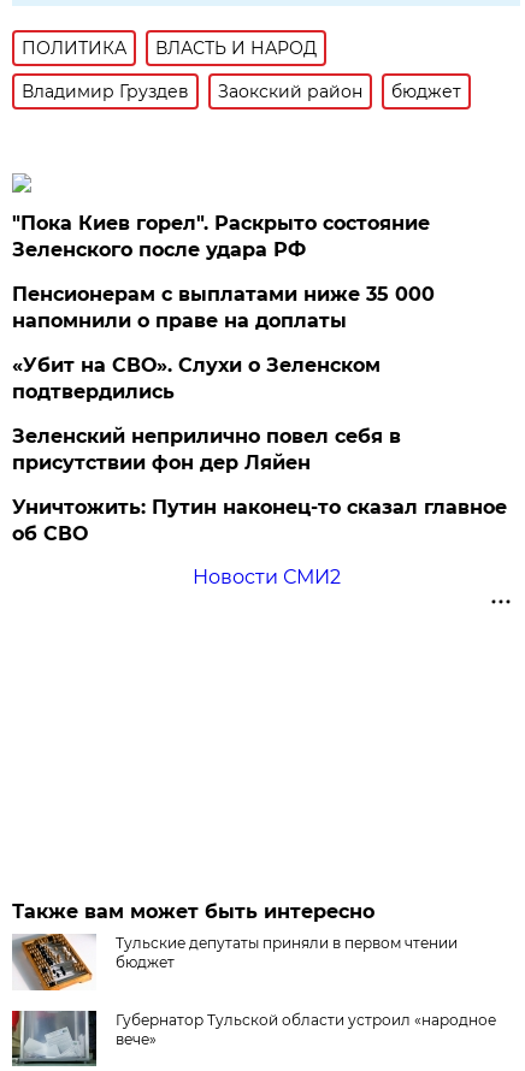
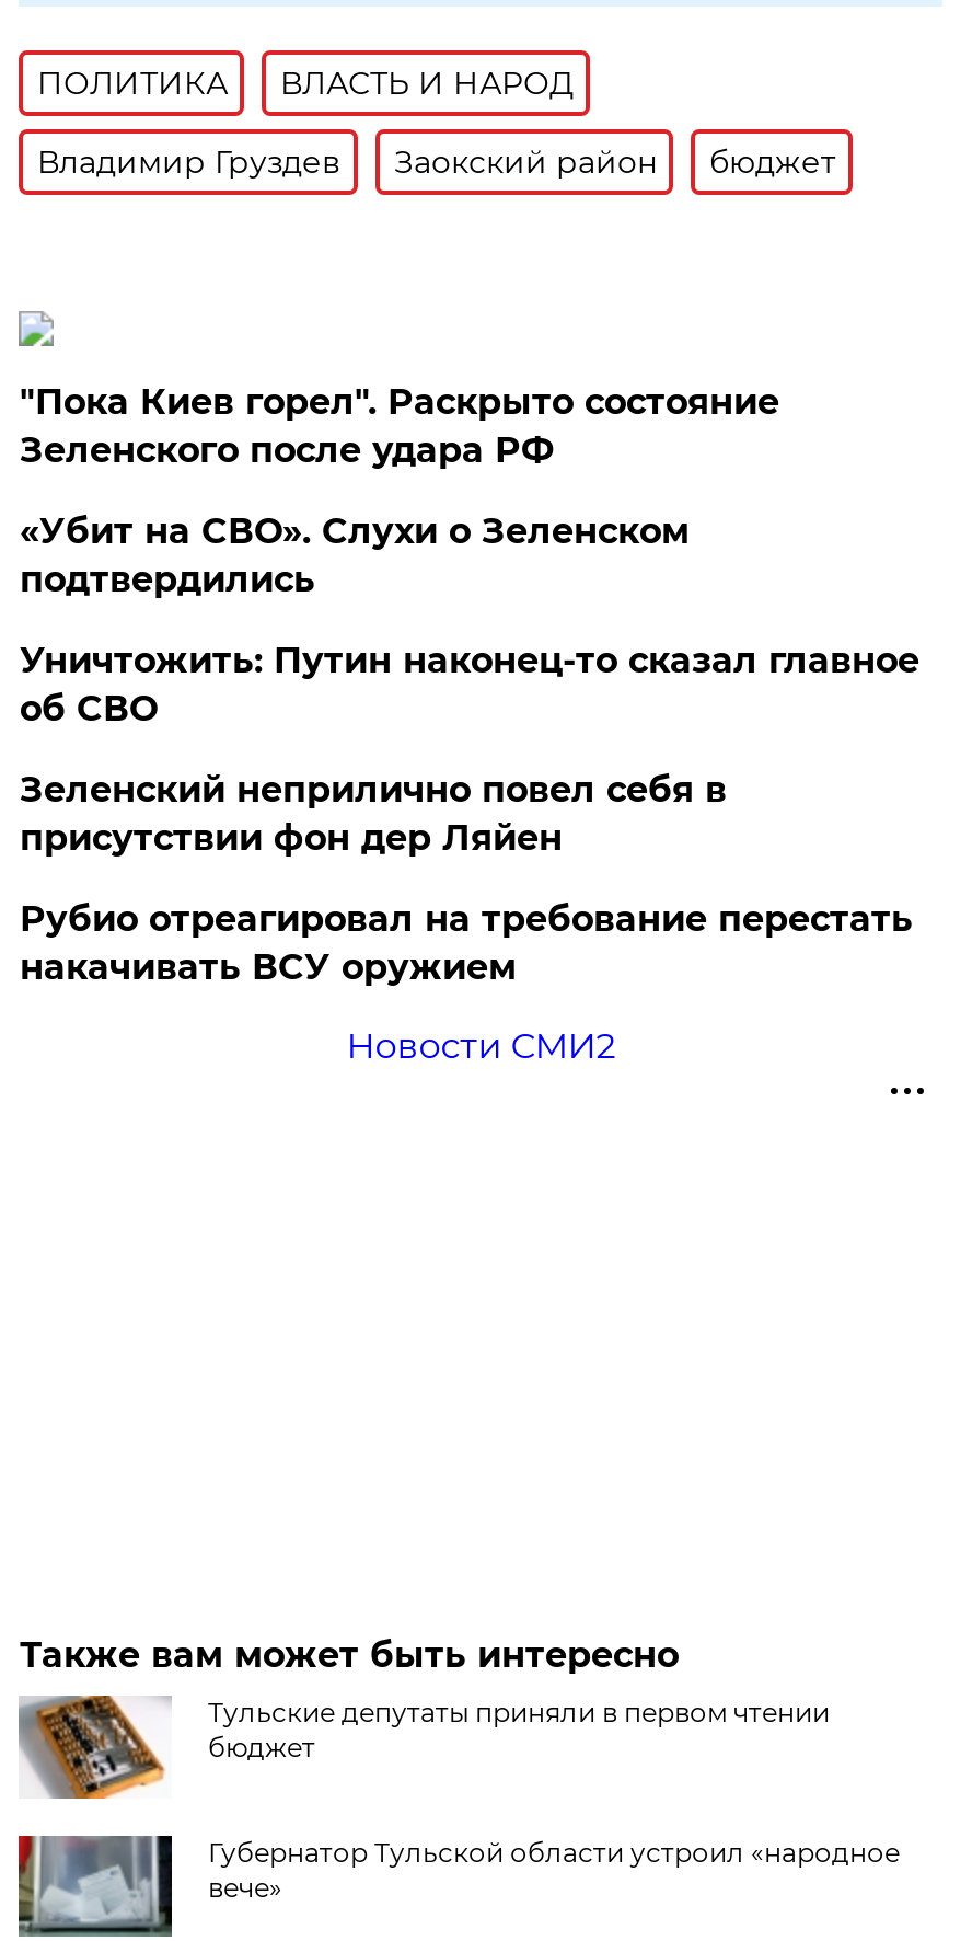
- Пенсионерам с выплатами ниже 35 000
- напомнили о праве на доплаты

moved up: «Убит на СВО». Слухи о Зеленском | подтвердились

+ Рубио отреагировал на требование перестать
+ накачивать ВСУ оружием

moved up: Уничтожить: Путин наконец-то сказал главное | об СВО
